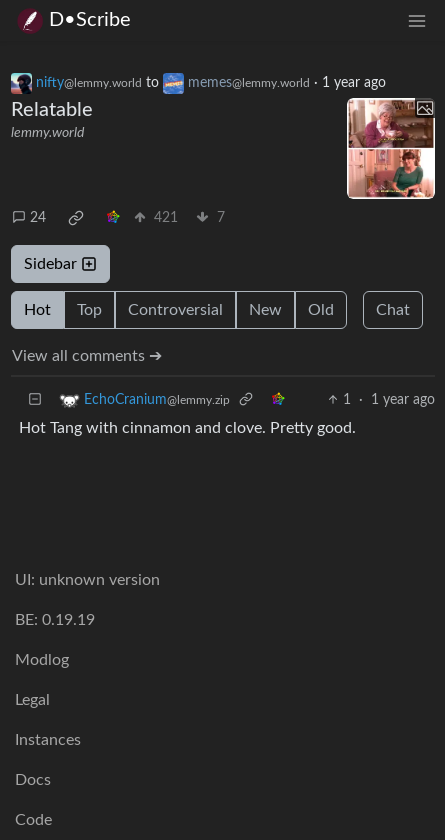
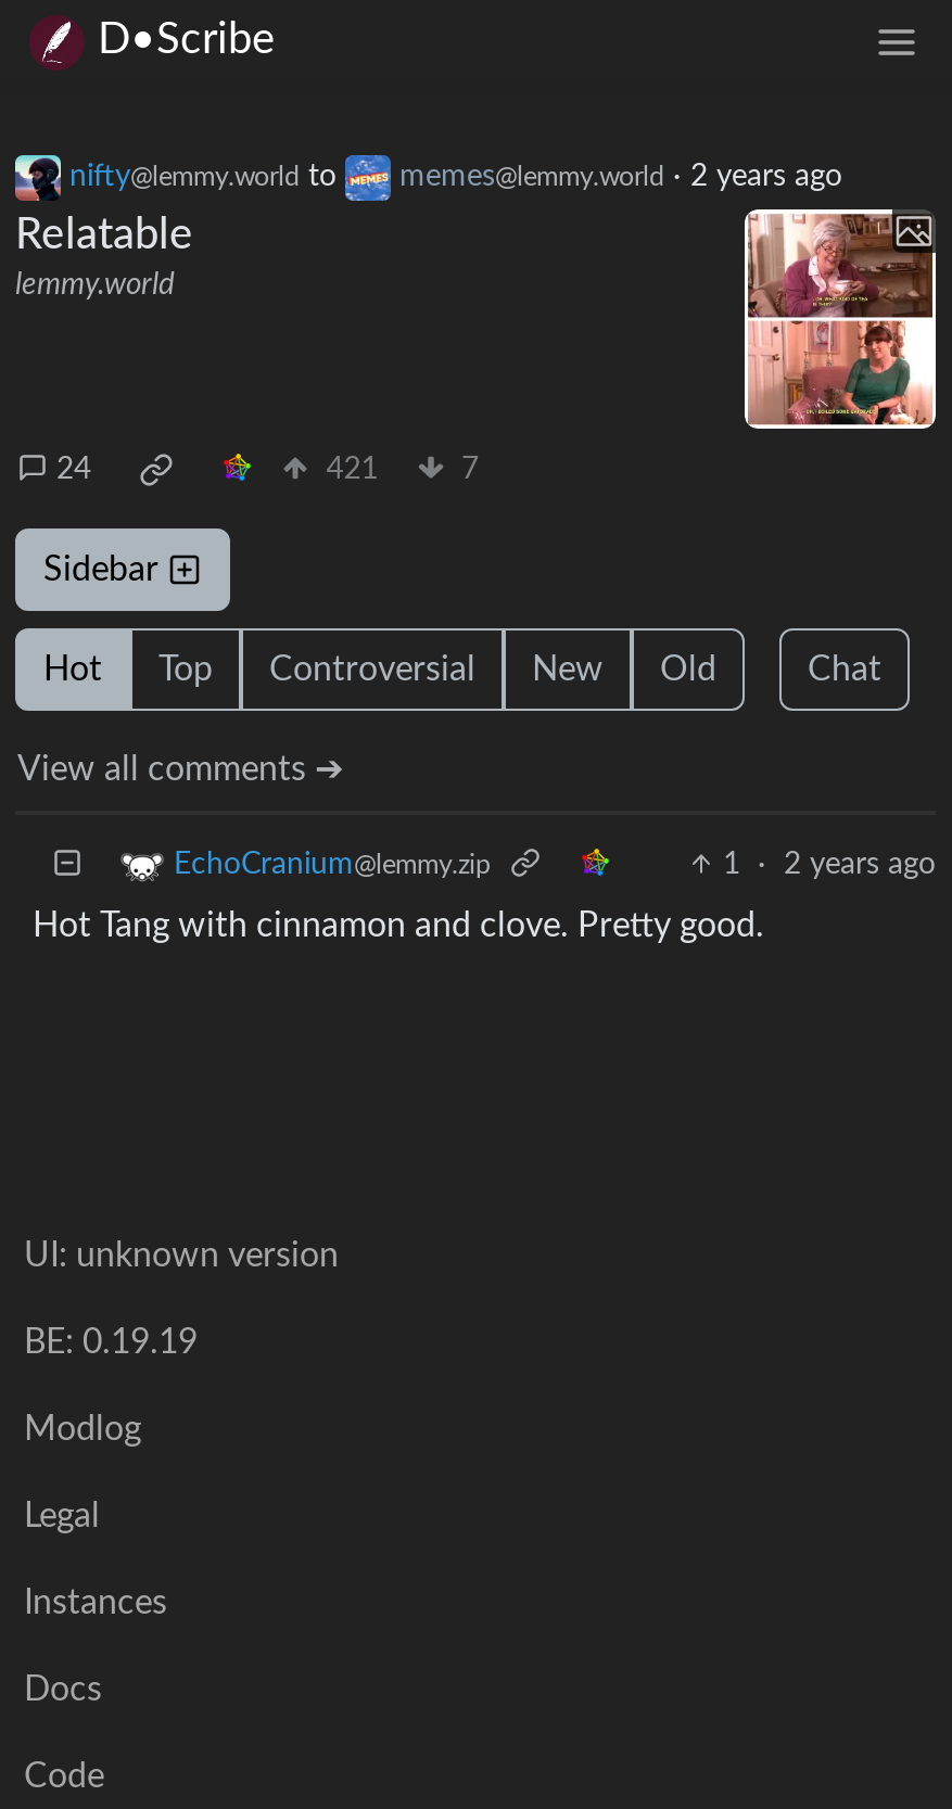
- memes@lemmy.world · 1 year ago
+ memes@lemmy.world · 2 years ago

- 1 · 1 year ago
+ 1 · 2 years ago
